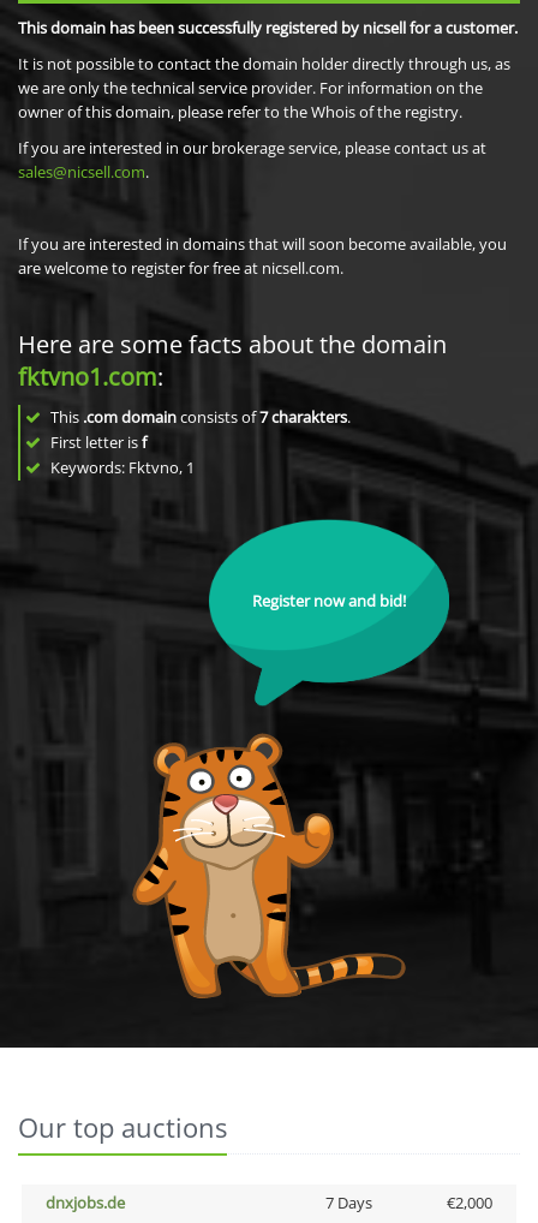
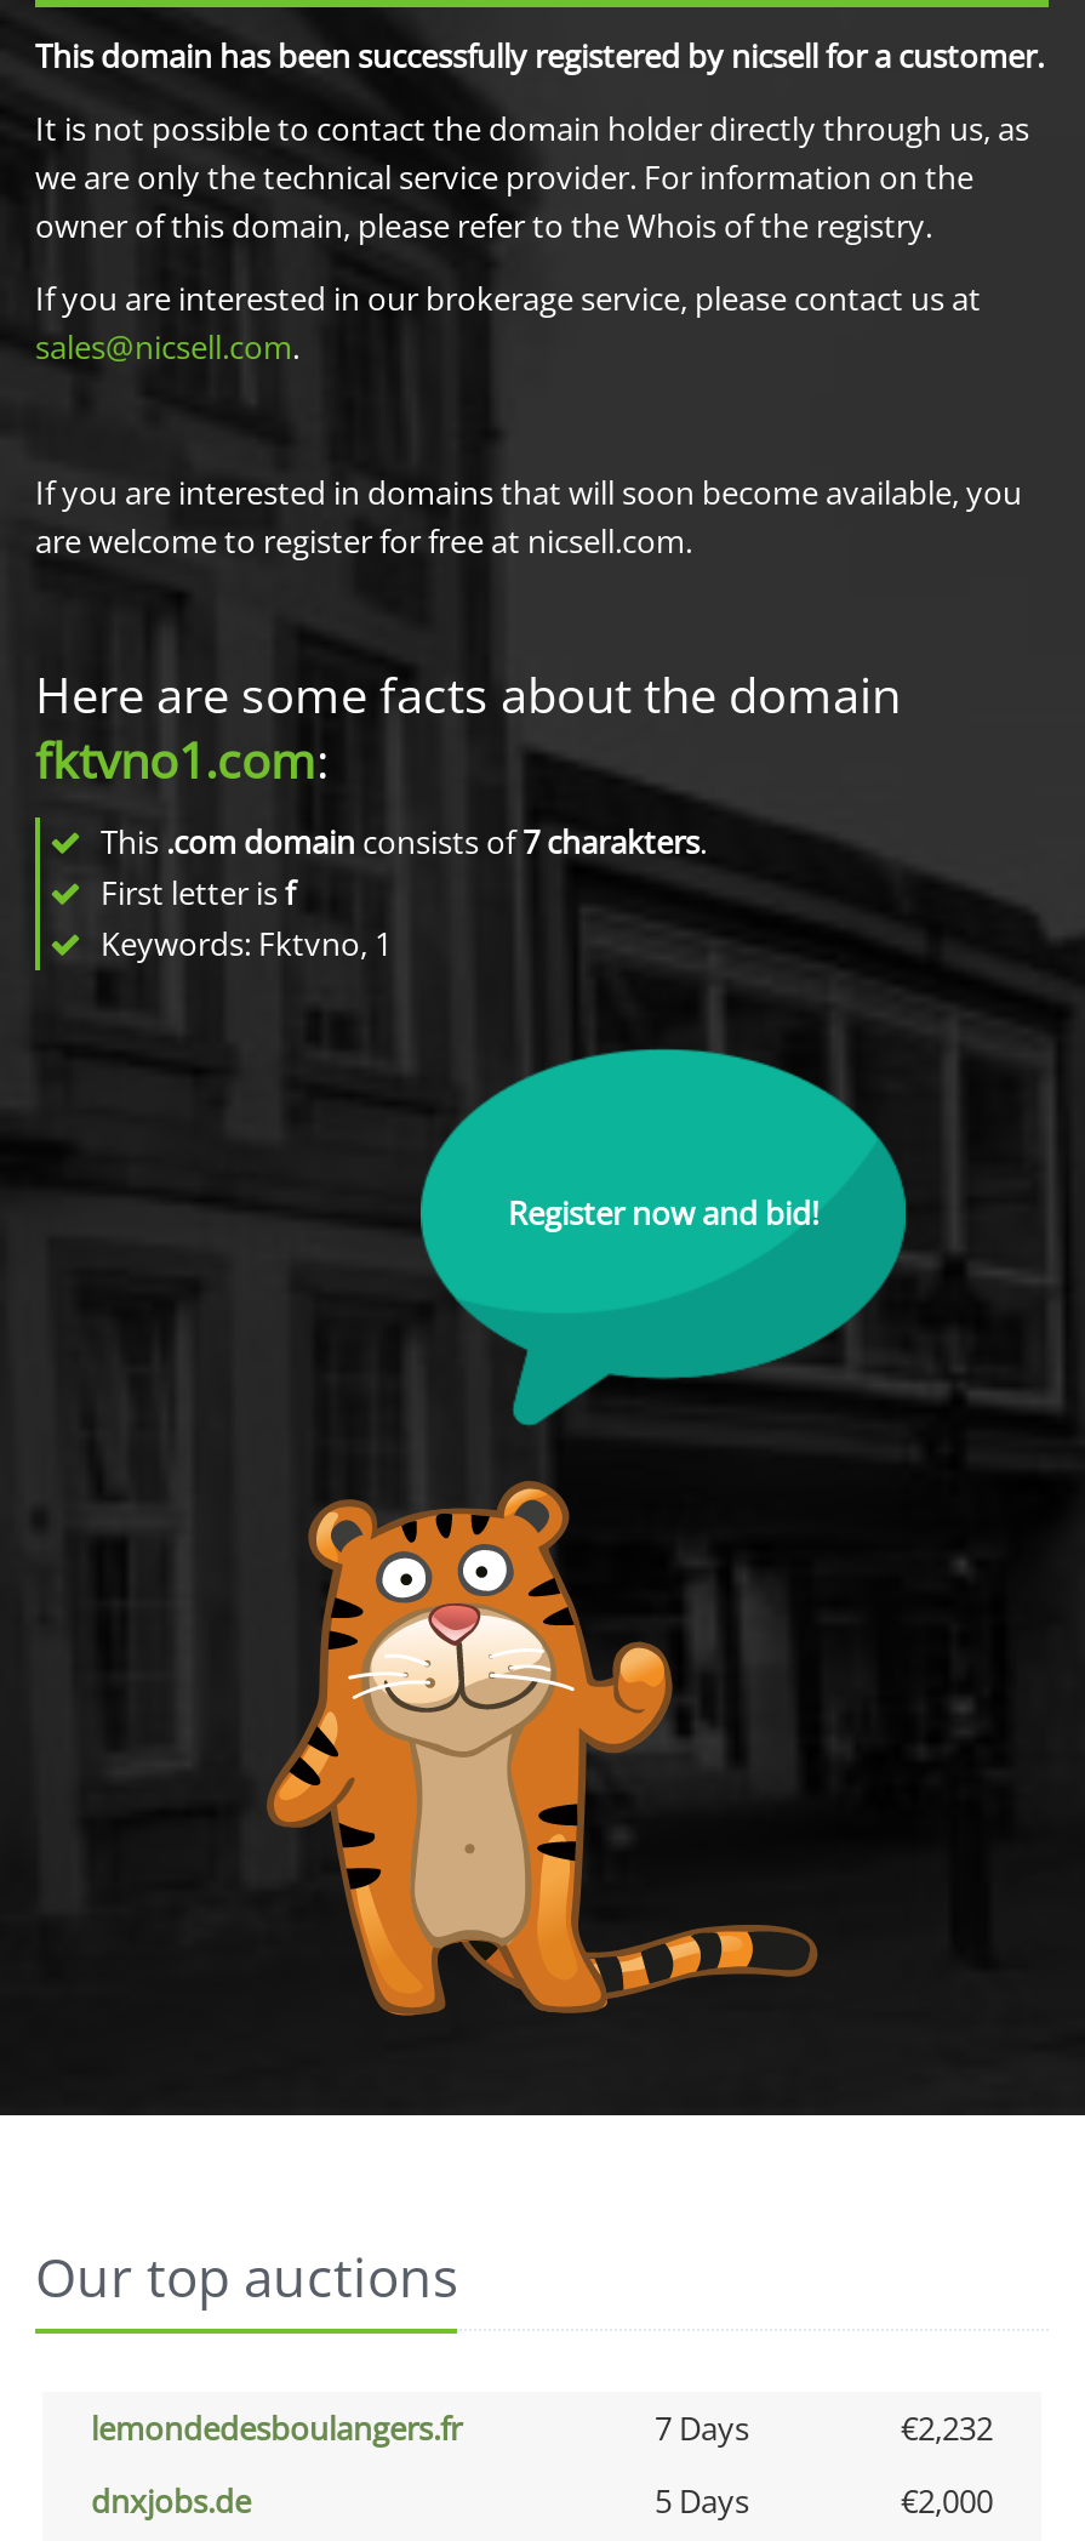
+ lemondedesboulangers.fr
+ 7 Days
+ €2,232

- 7 Days
+ 5 Days
